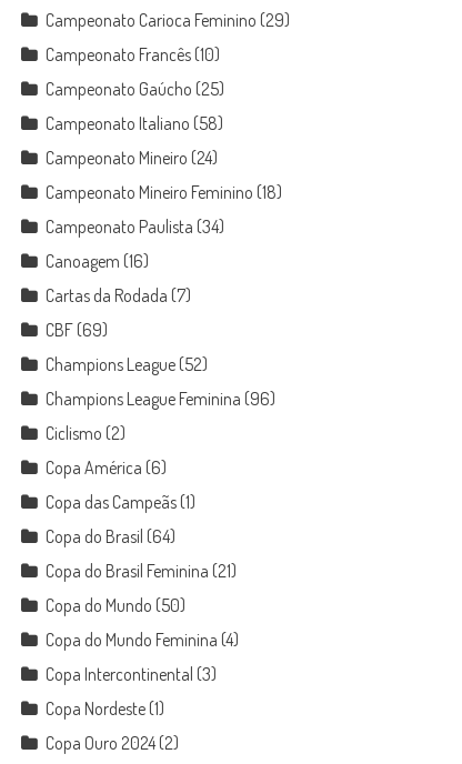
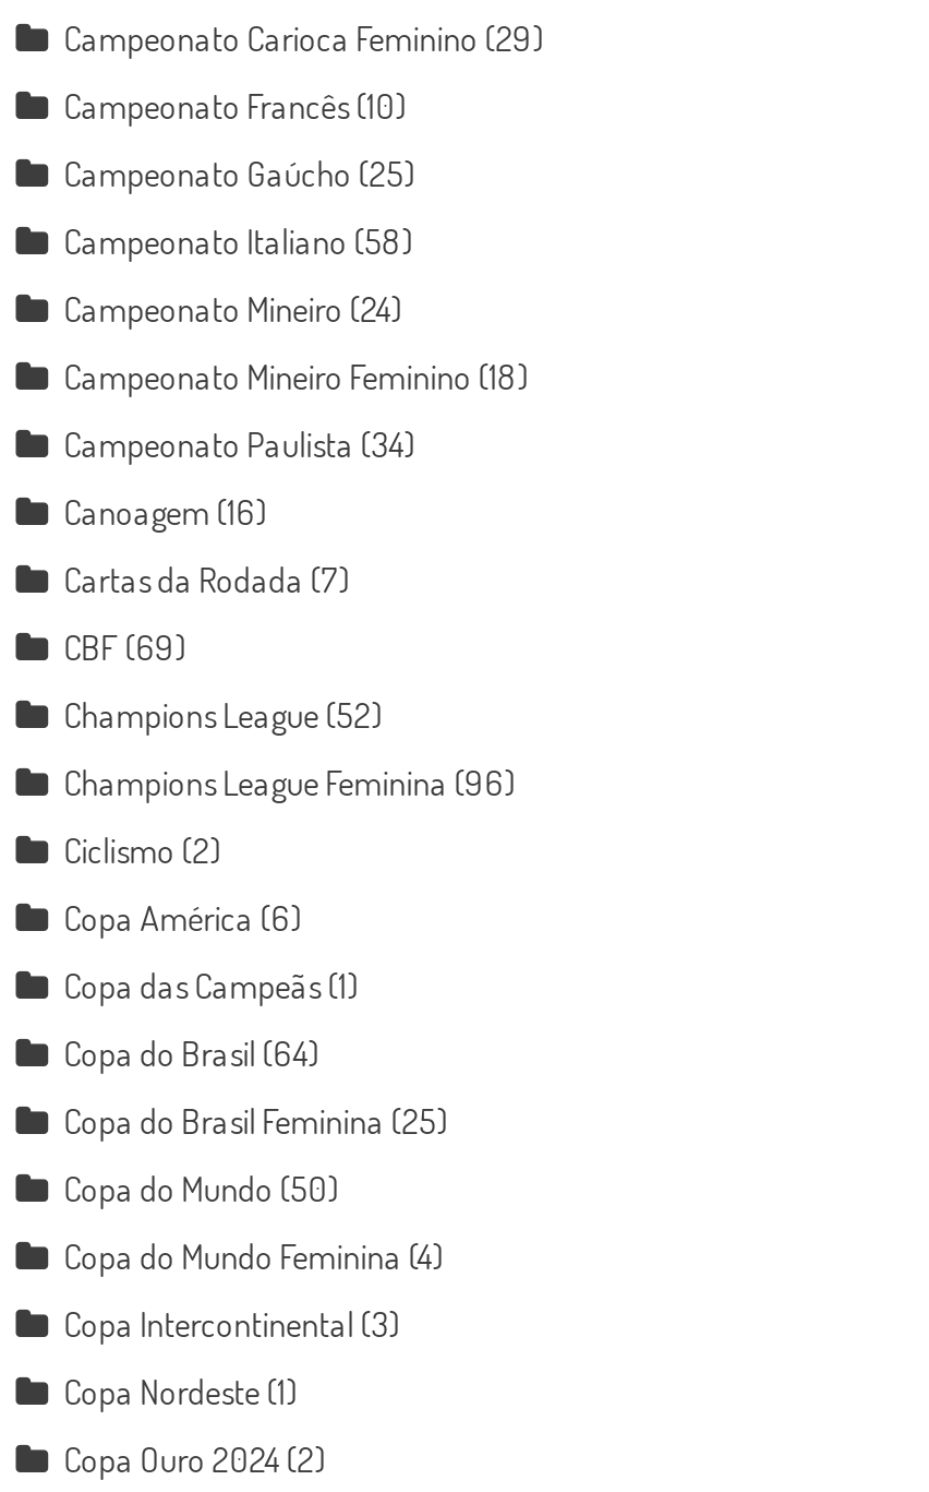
- Copa do Brasil Feminina (21)
+ Copa do Brasil Feminina (25)
